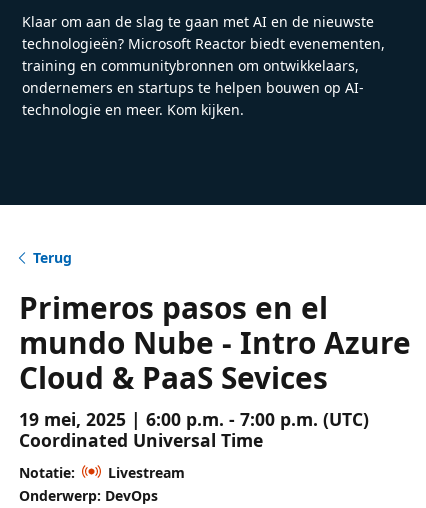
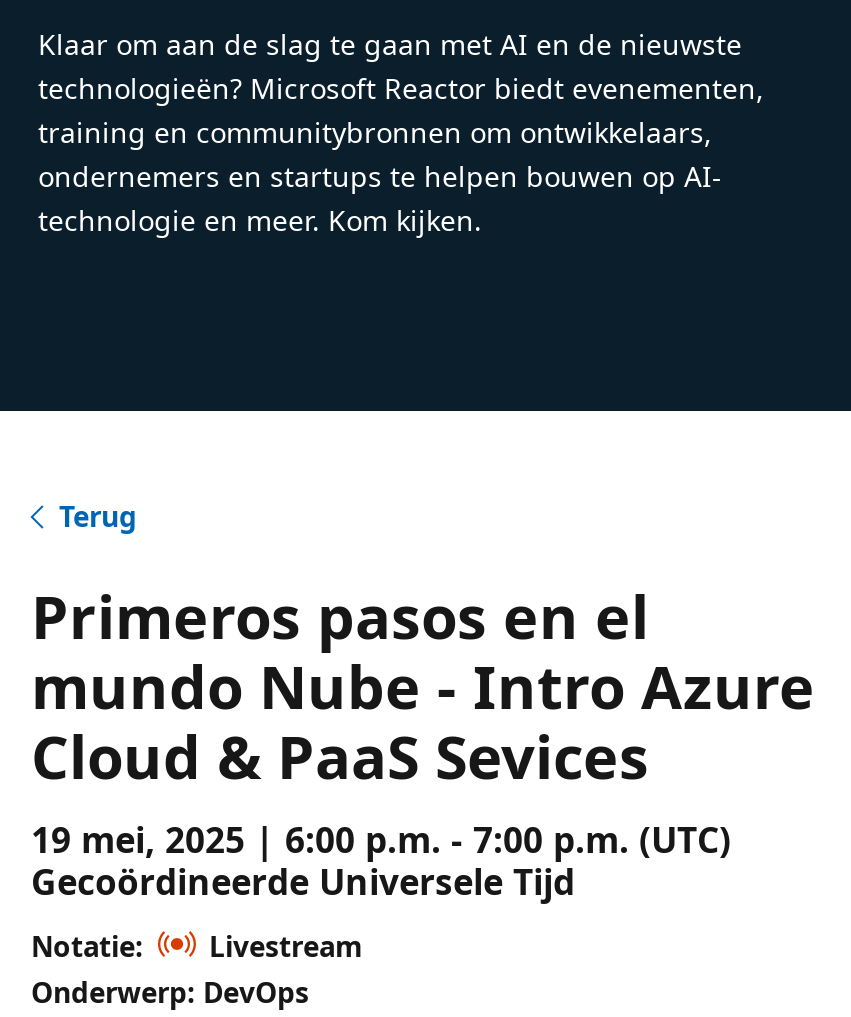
- Coordinated Universal Time
+ Gecoördineerde Universele Tijd
